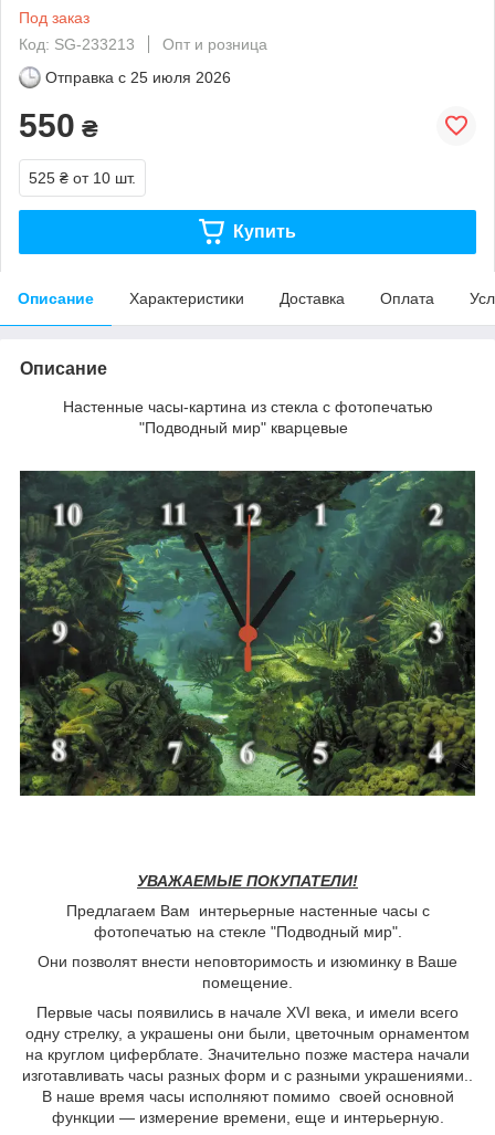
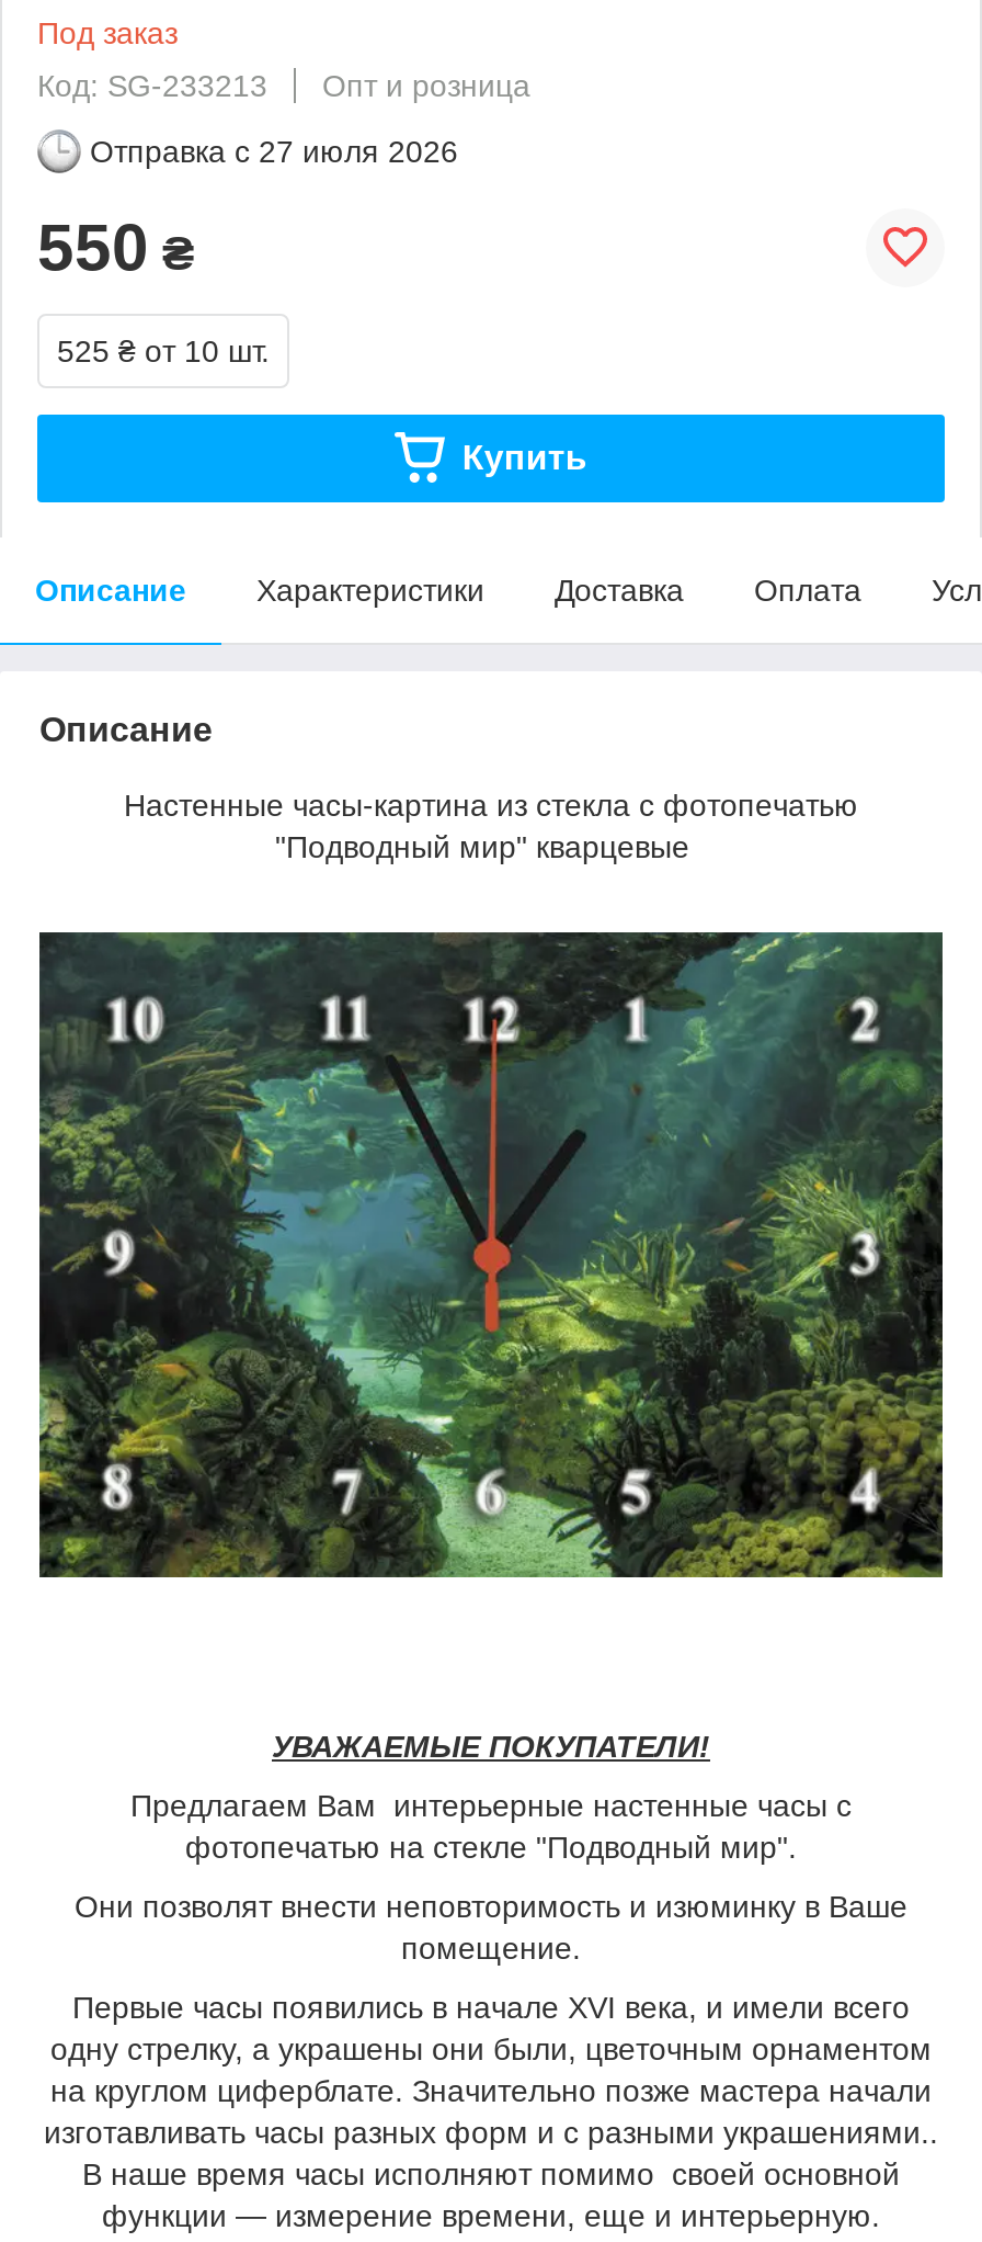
- Отправка с 25 июля 2026
+ Отправка с 27 июля 2026
